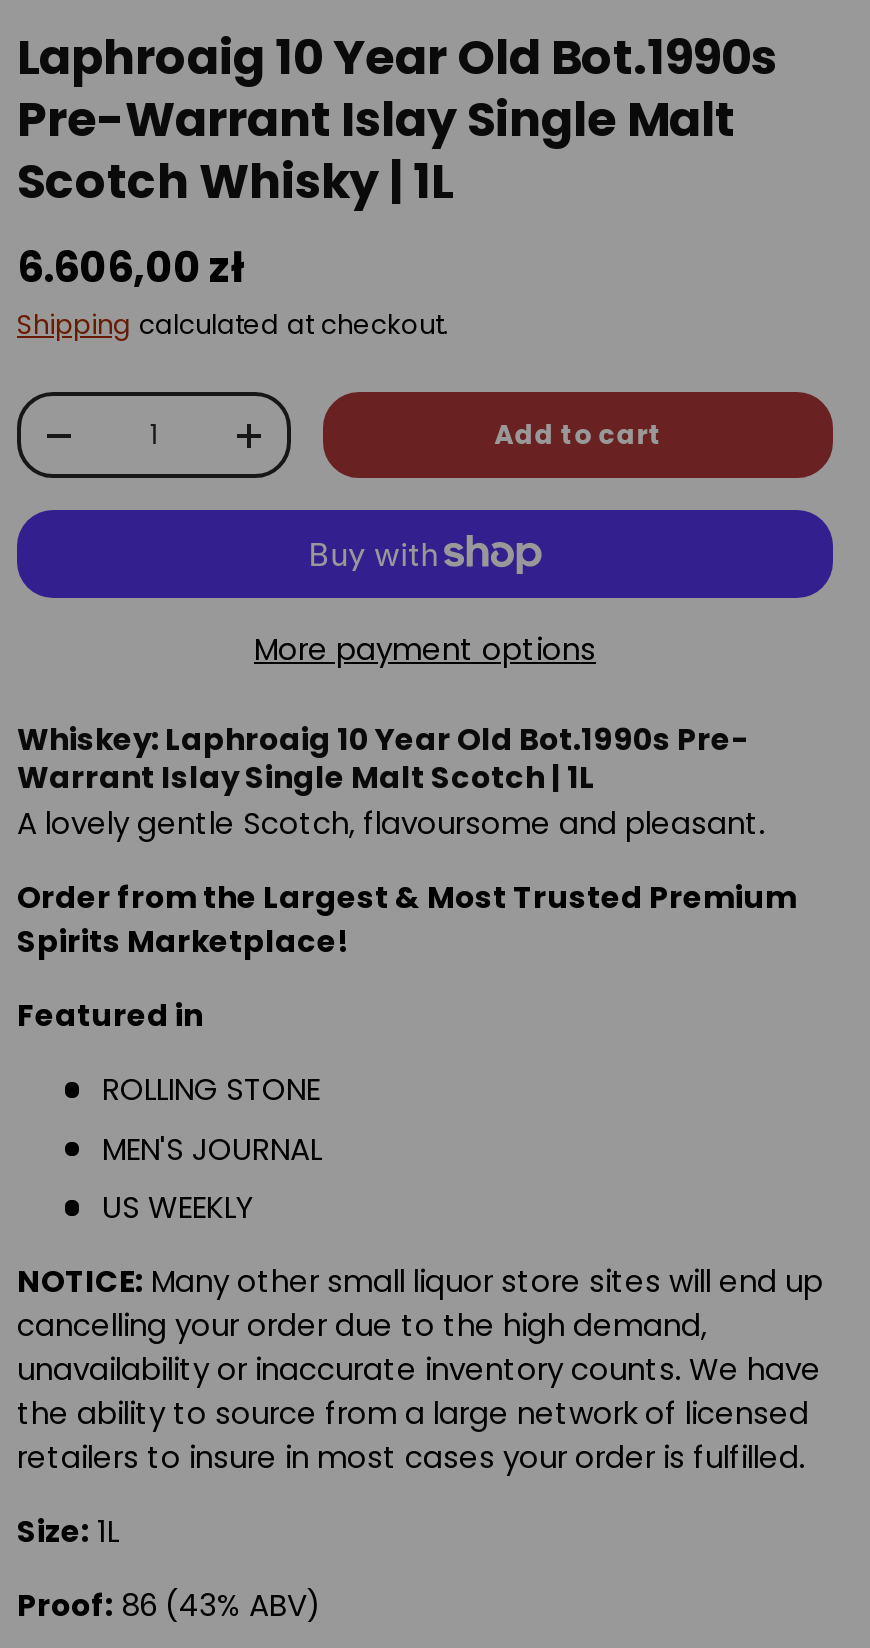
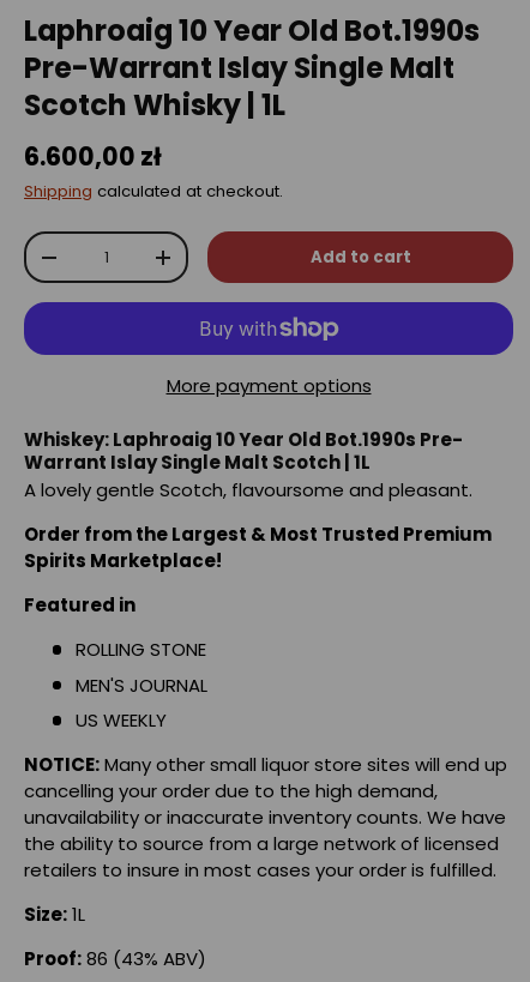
- 6.606,00 zł
+ 6.600,00 zł
